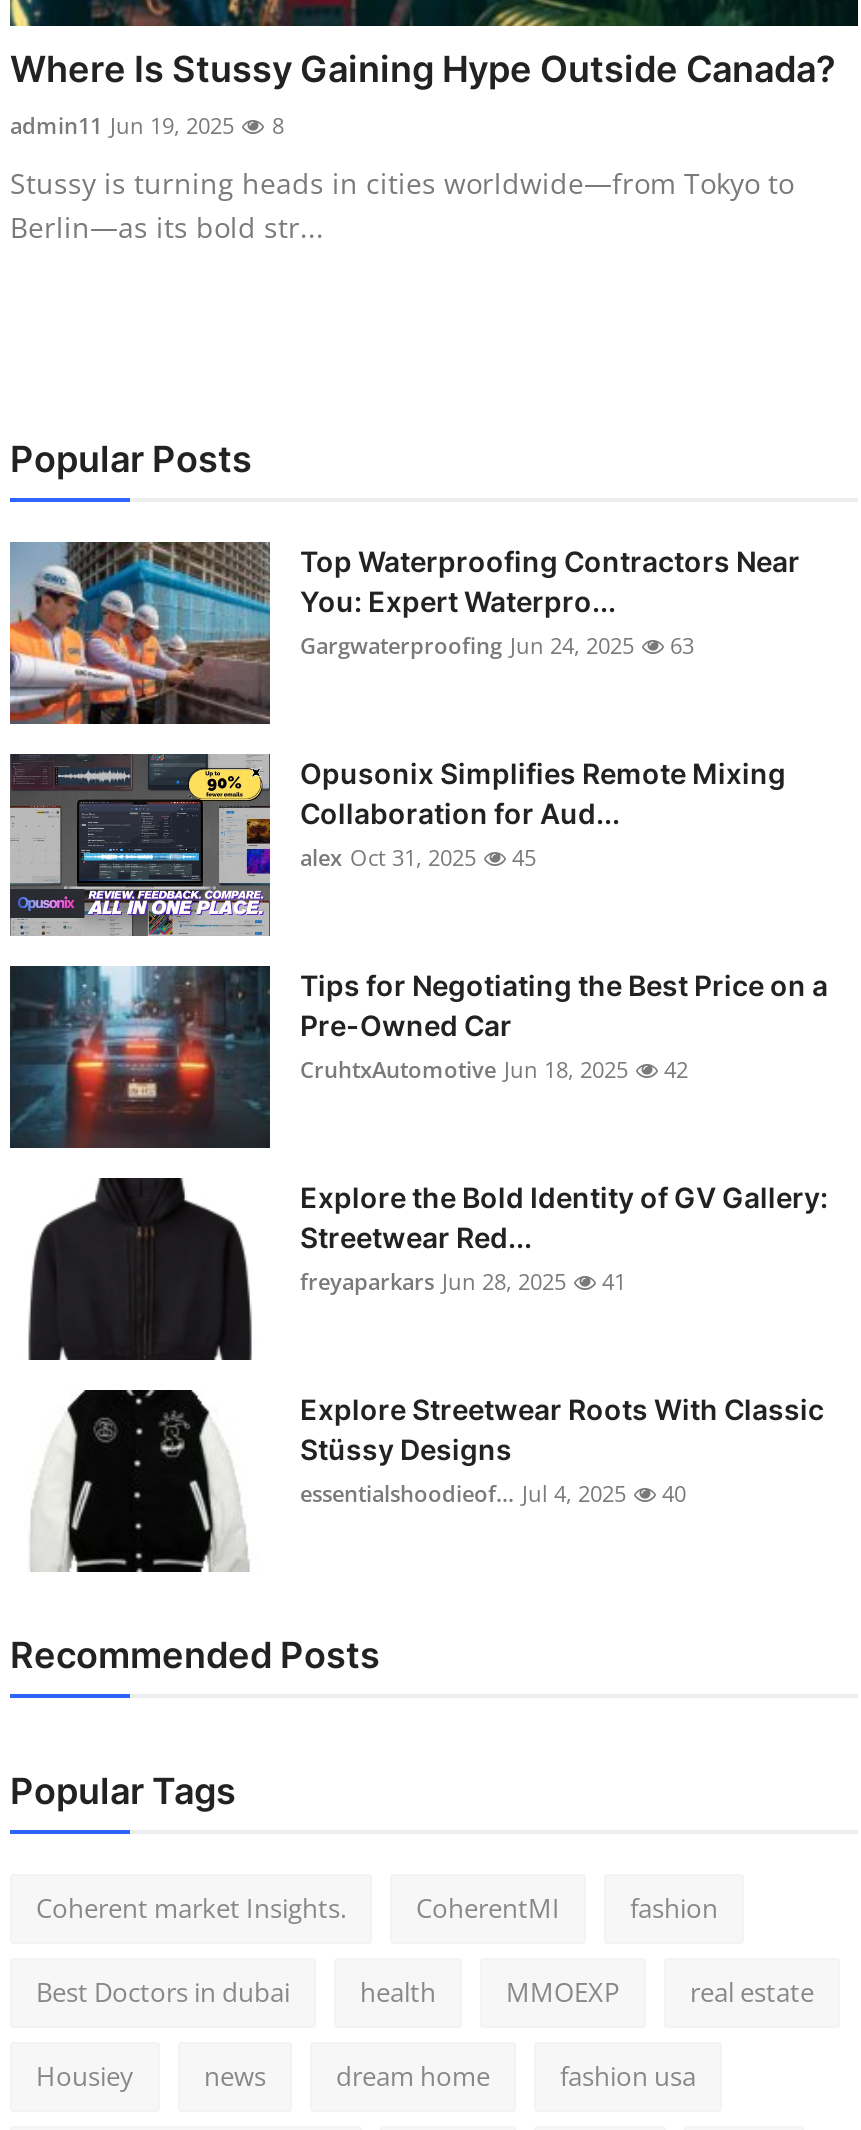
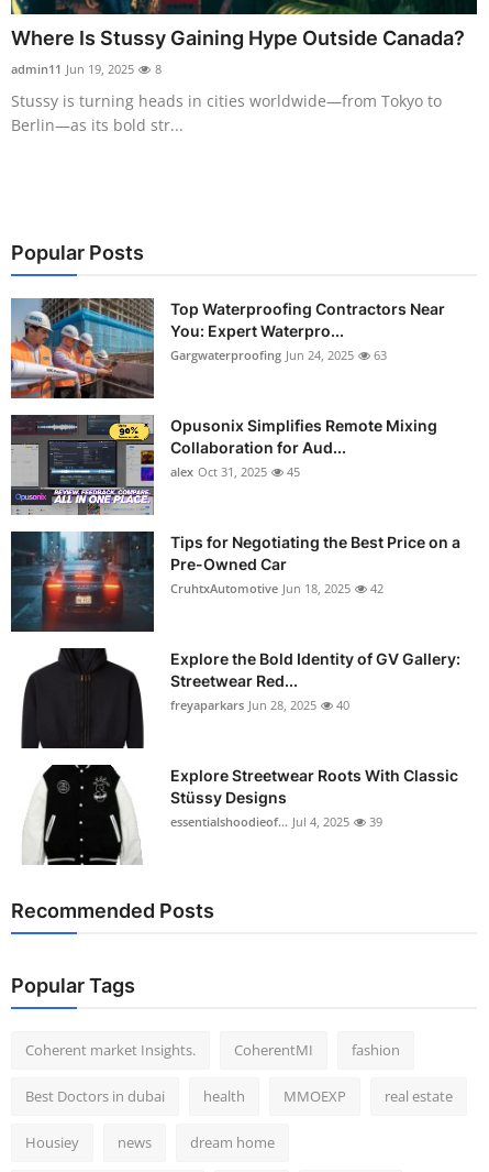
- freyaparkars Jun 28, 2025 41
+ freyaparkars Jun 28, 2025 40

- essentialshoodieof... Jul 4, 2025 40
+ essentialshoodieof... Jul 4, 2025 39

- fashion usa
